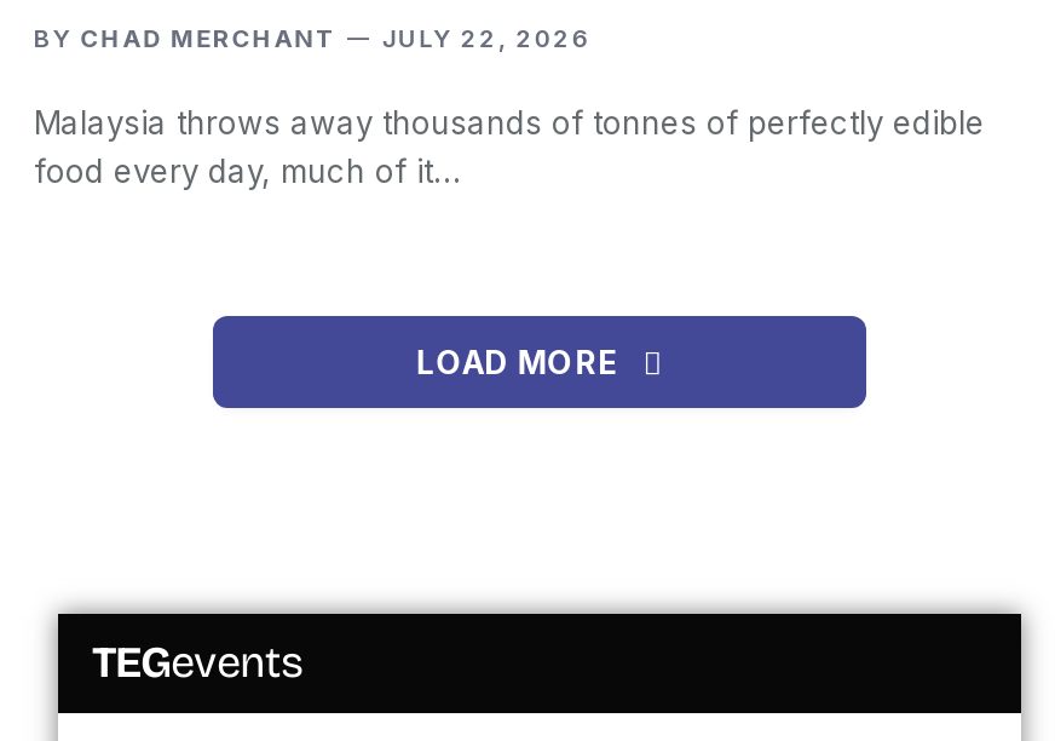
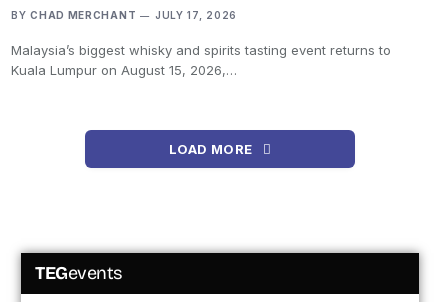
- BY CHAD MERCHANT JULY 22, 2026
+ BY CHAD MERCHANT JULY 17, 2026

- Malaysia throws away thousands of tonnes of perfectly edible
- food every day, much of it…
+ Malaysia’s biggest whisky and spirits tasting event returns to
+ Kuala Lumpur on August 15, 2026,…
